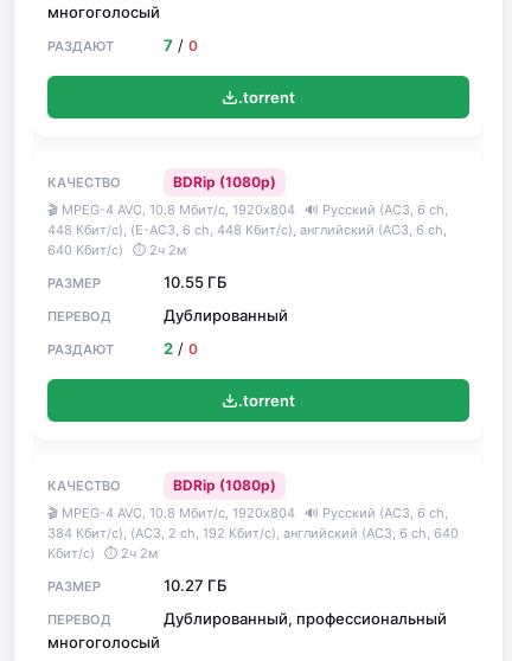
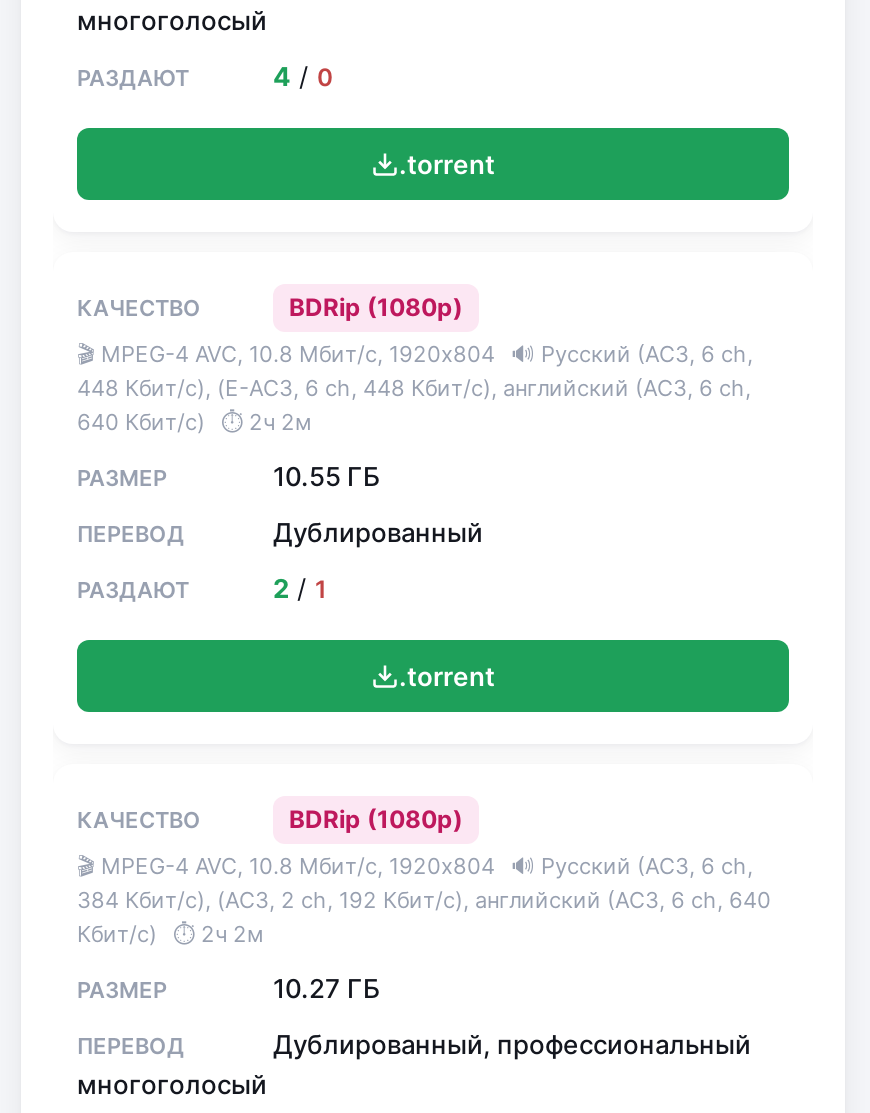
- 7 / 0
+ 4 / 0

- 2 / 0
+ 2 / 1
